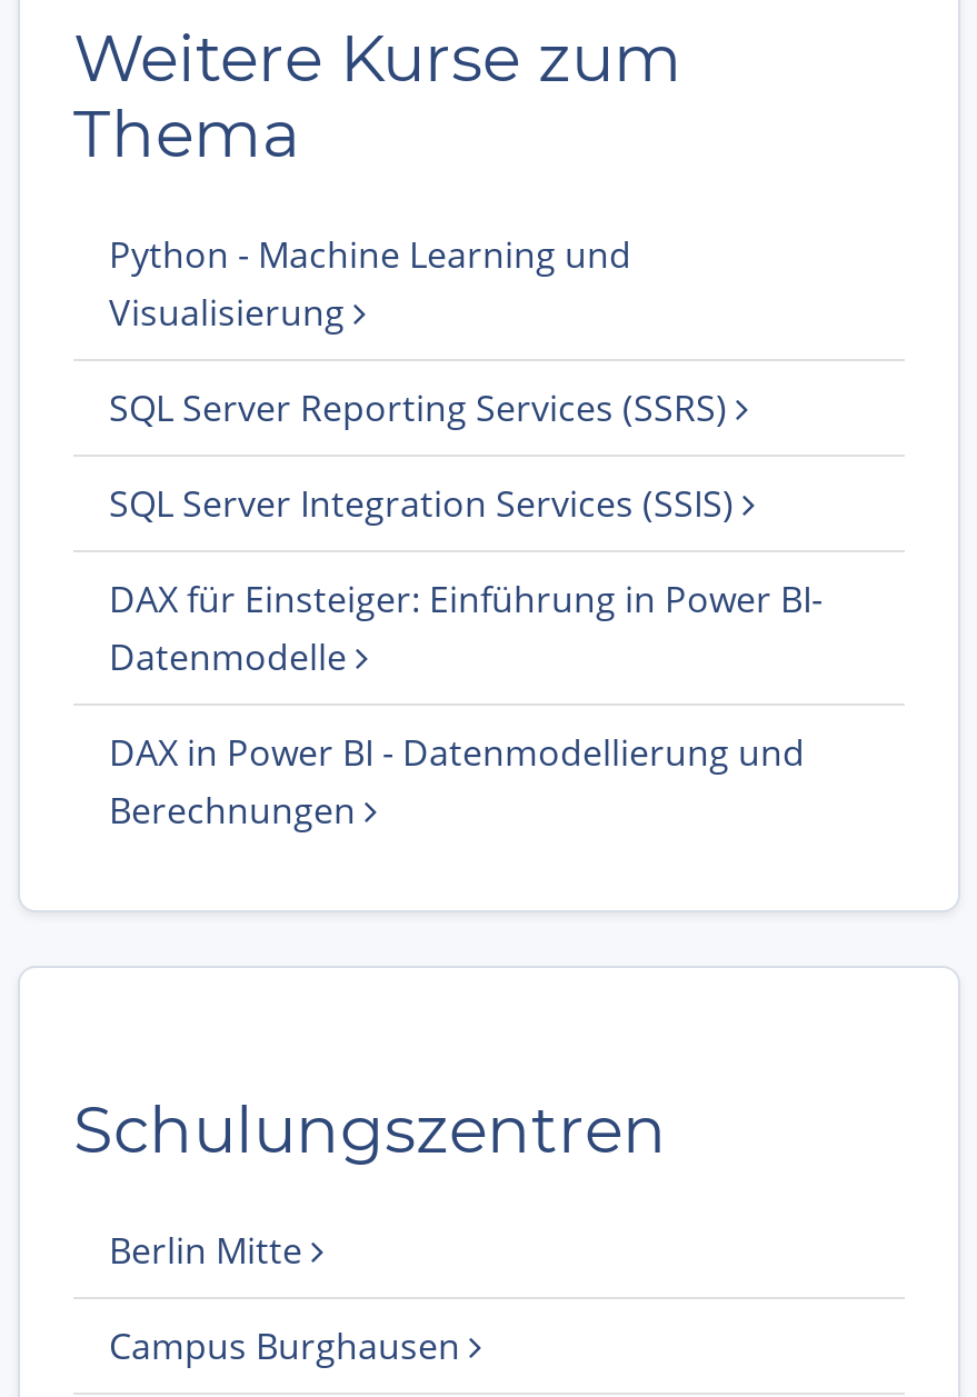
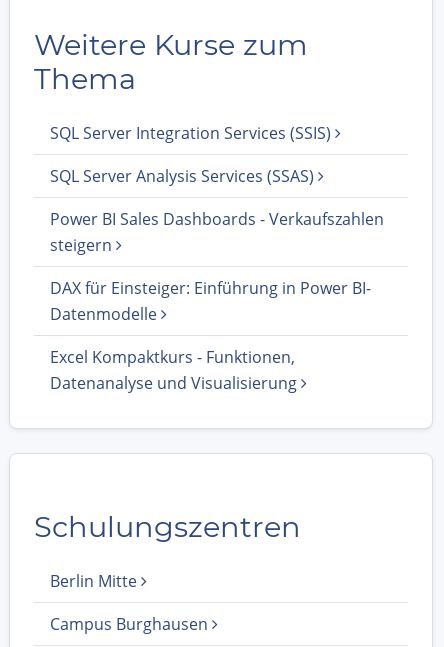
- Python - Machine Learning und
- Visualisierung
- SQL Server Reporting Services (SSRS)

moved up: SQL Server Integration Services (SSIS)

+ SQL Server Analysis Services (SSAS)
+ Power BI Sales Dashboards - Verkaufszahlen
+ steigern

- DAX in Power BI - Datenmodellierung und
- Berechnungen
+ Excel Kompaktkurs - Funktionen,
+ Datenanalyse und Visualisierung
